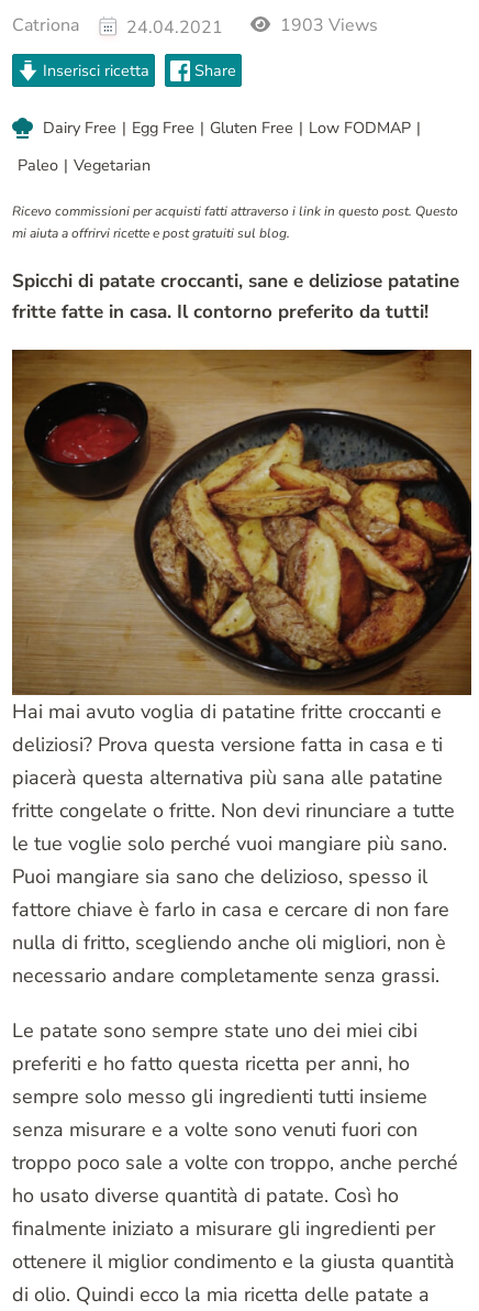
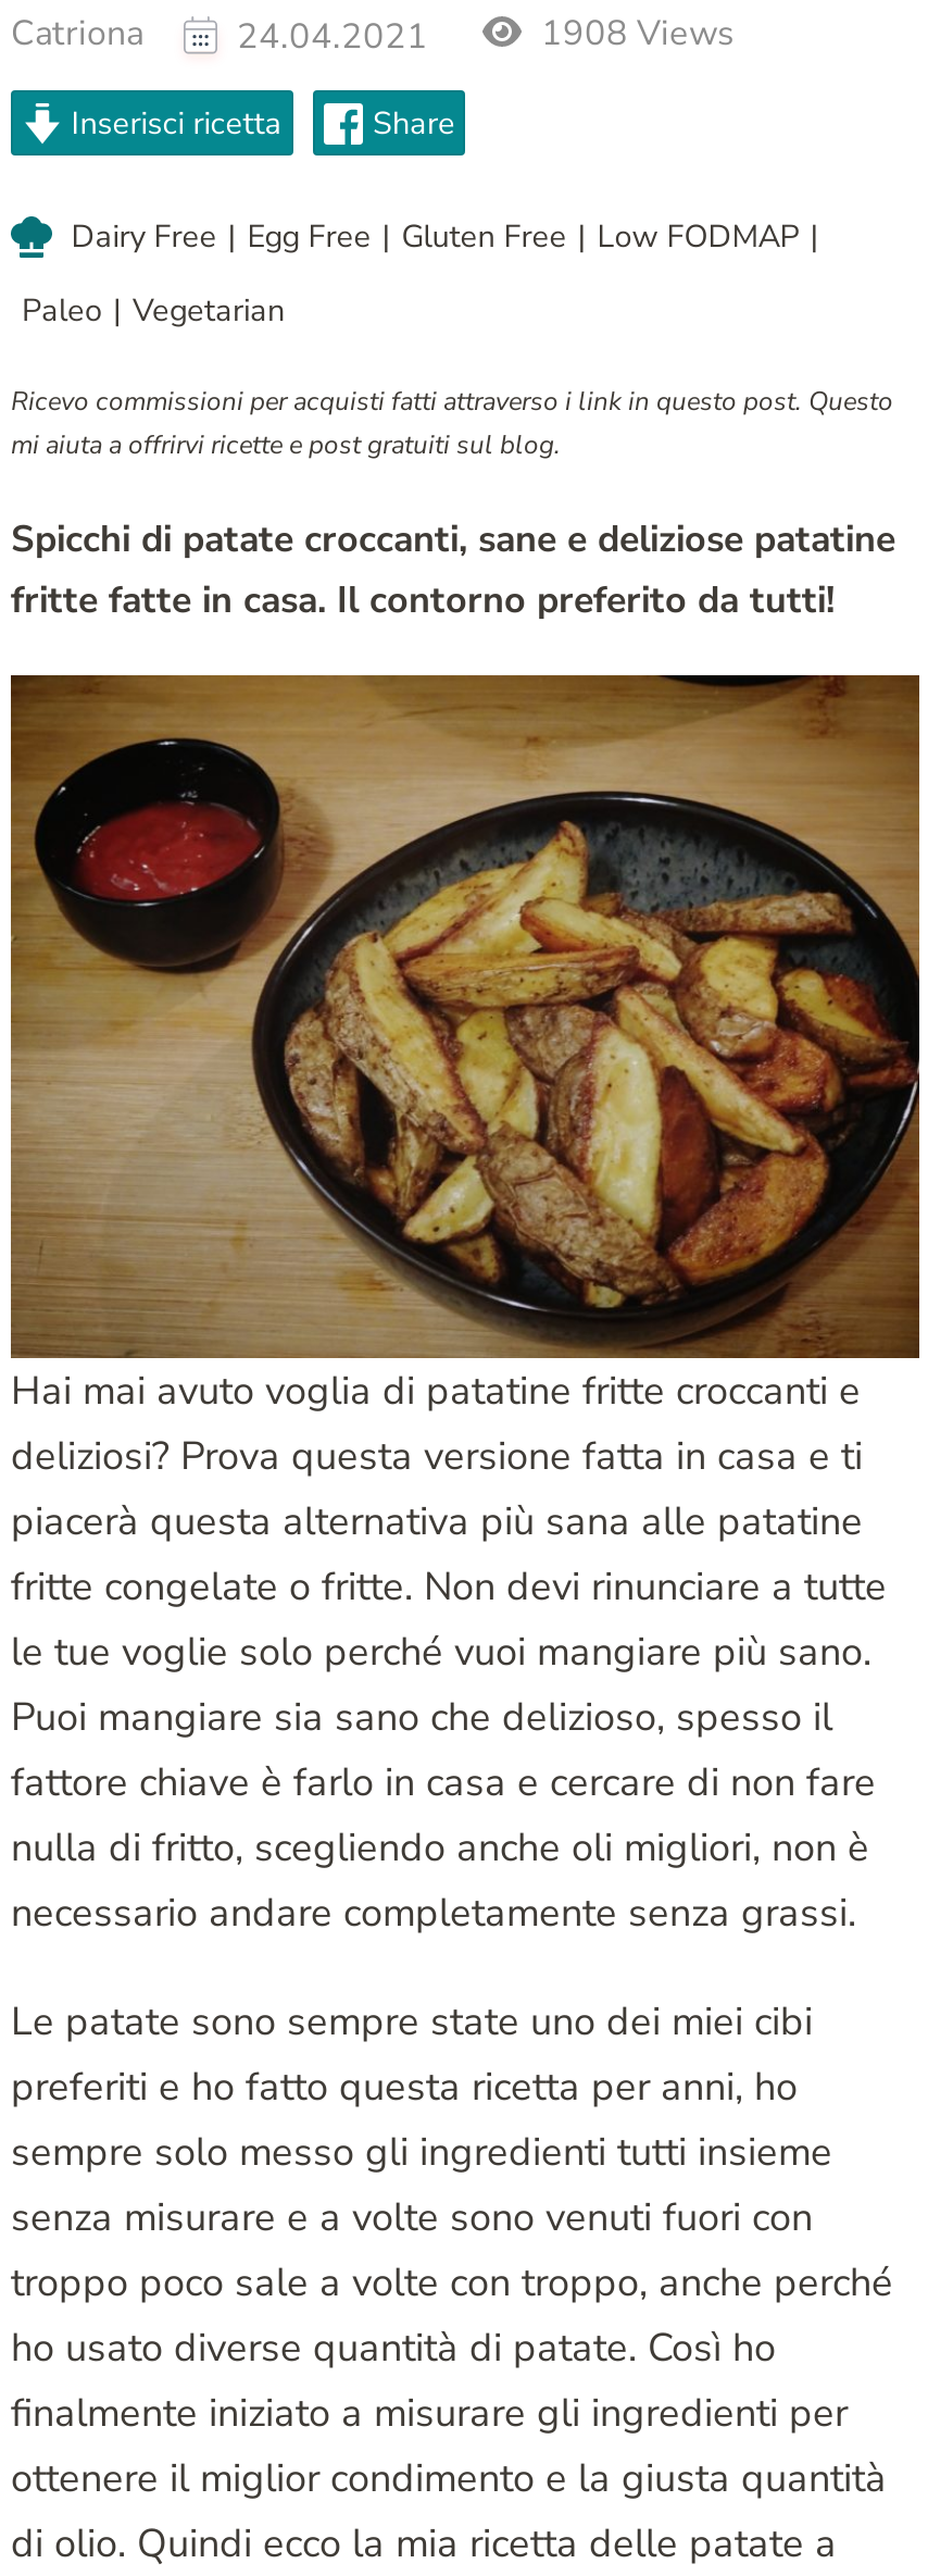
- 1903 Views
+ 1908 Views
